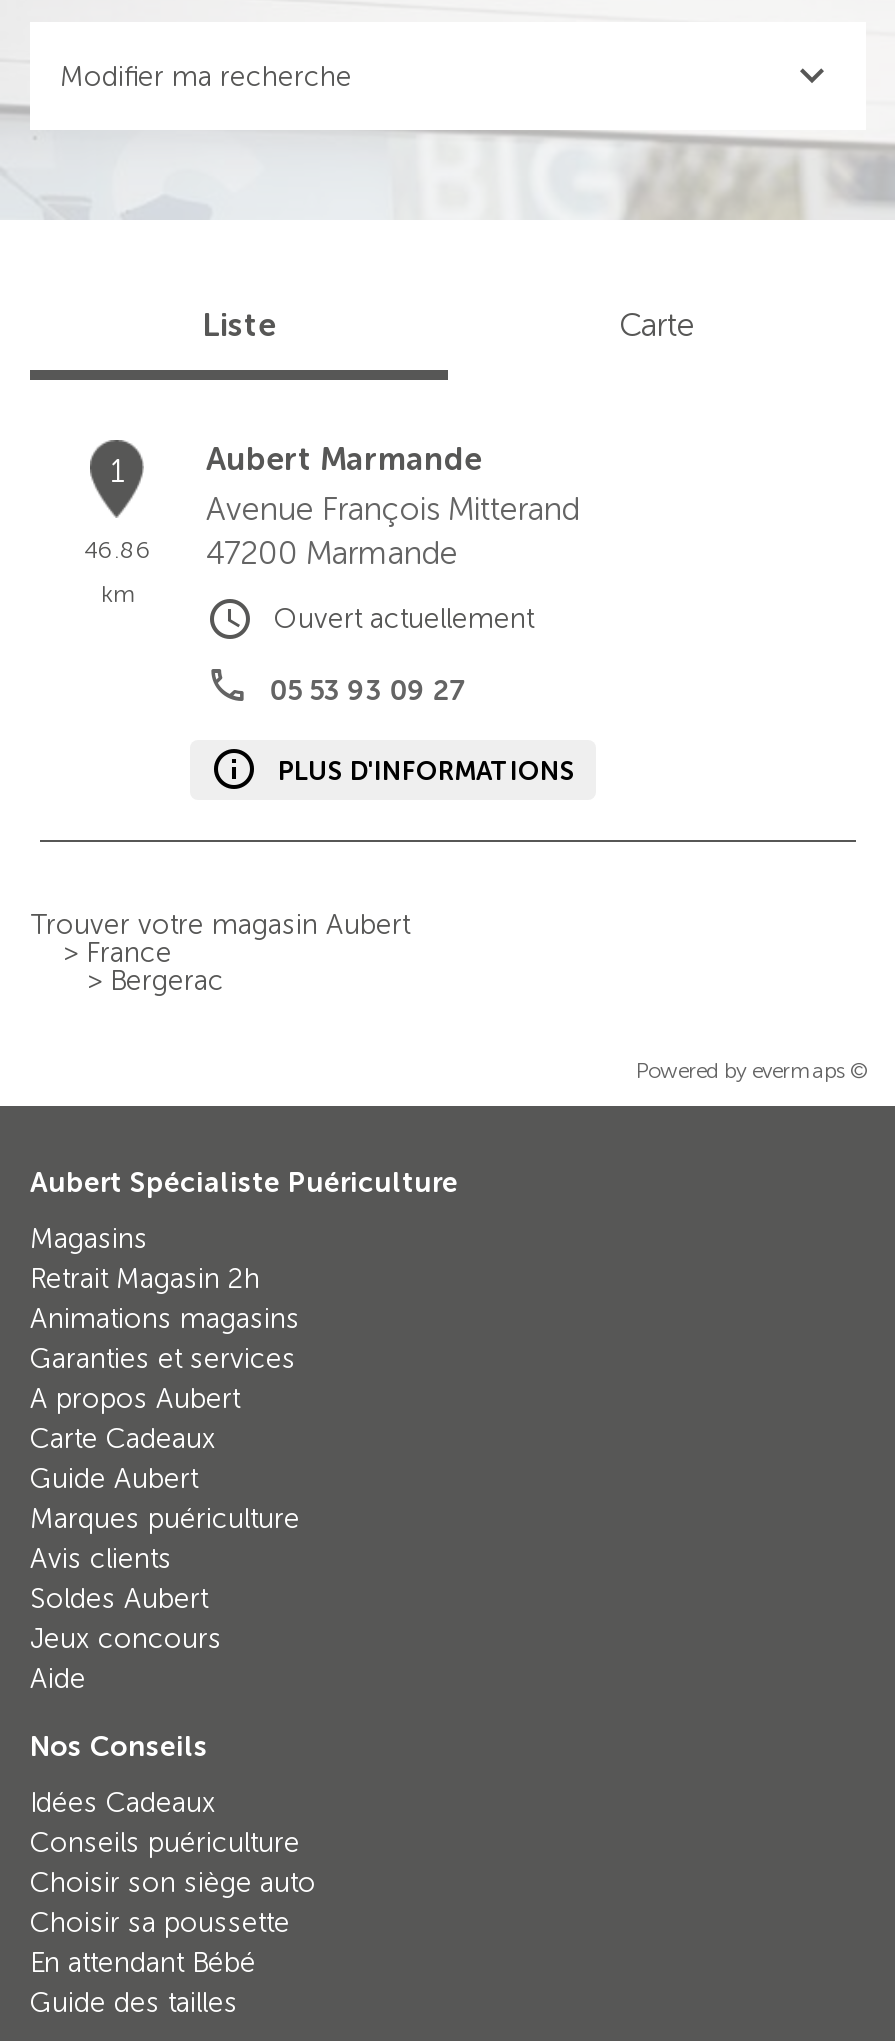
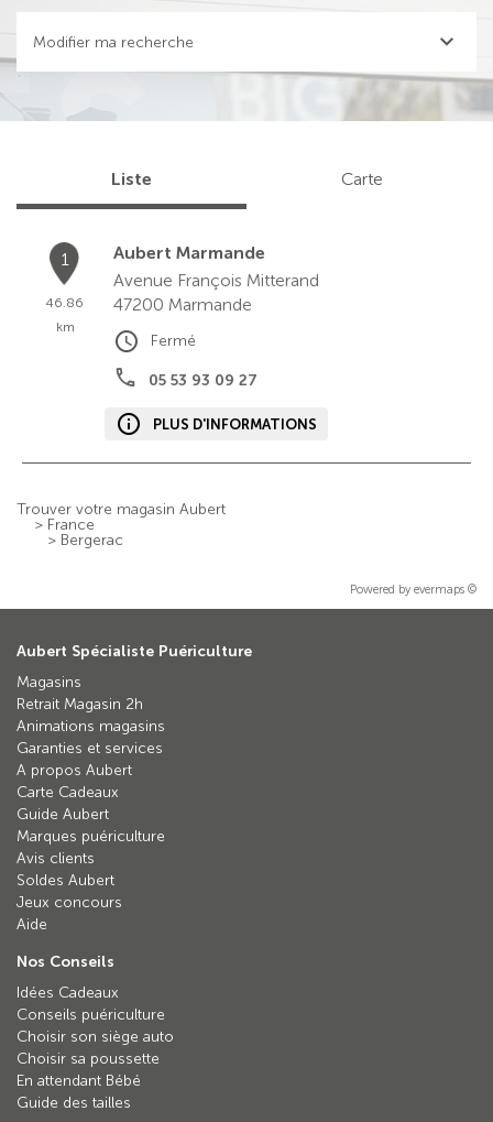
- Ouvert actuellement
+ Fermé
